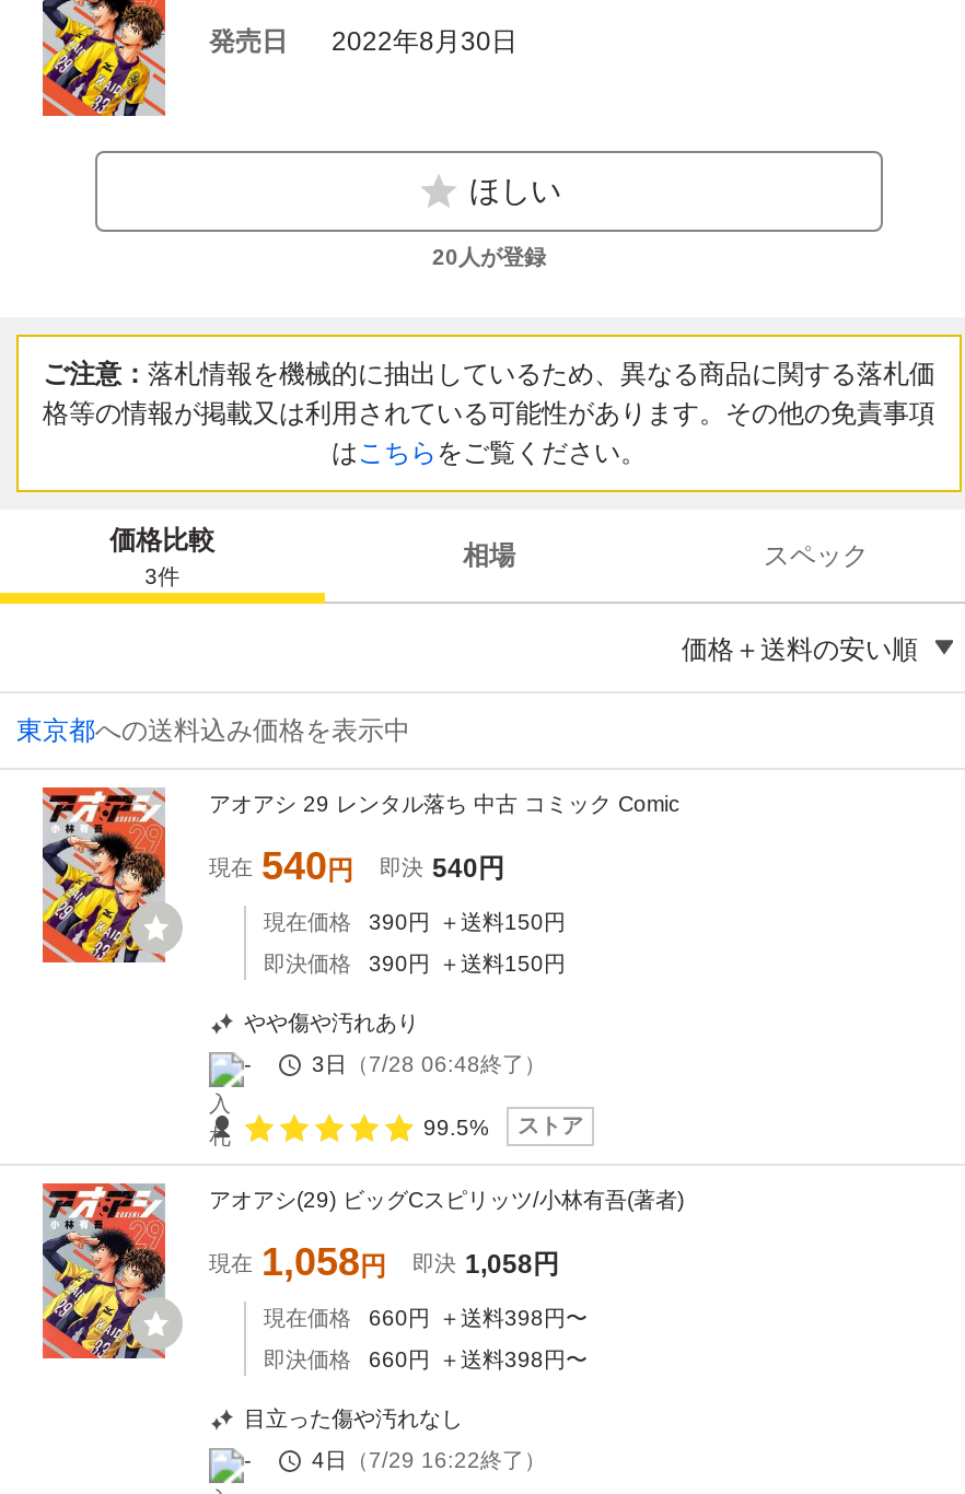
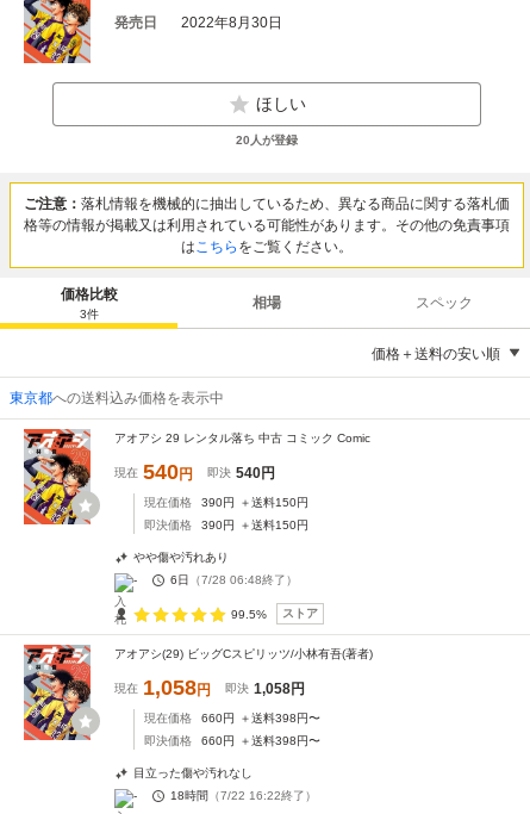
- 3日（7/28 06:48終了）
+ 6日（7/28 06:48終了）

- 4日（7/29 16:22終了）
+ 18時間（7/22 16:22終了）
